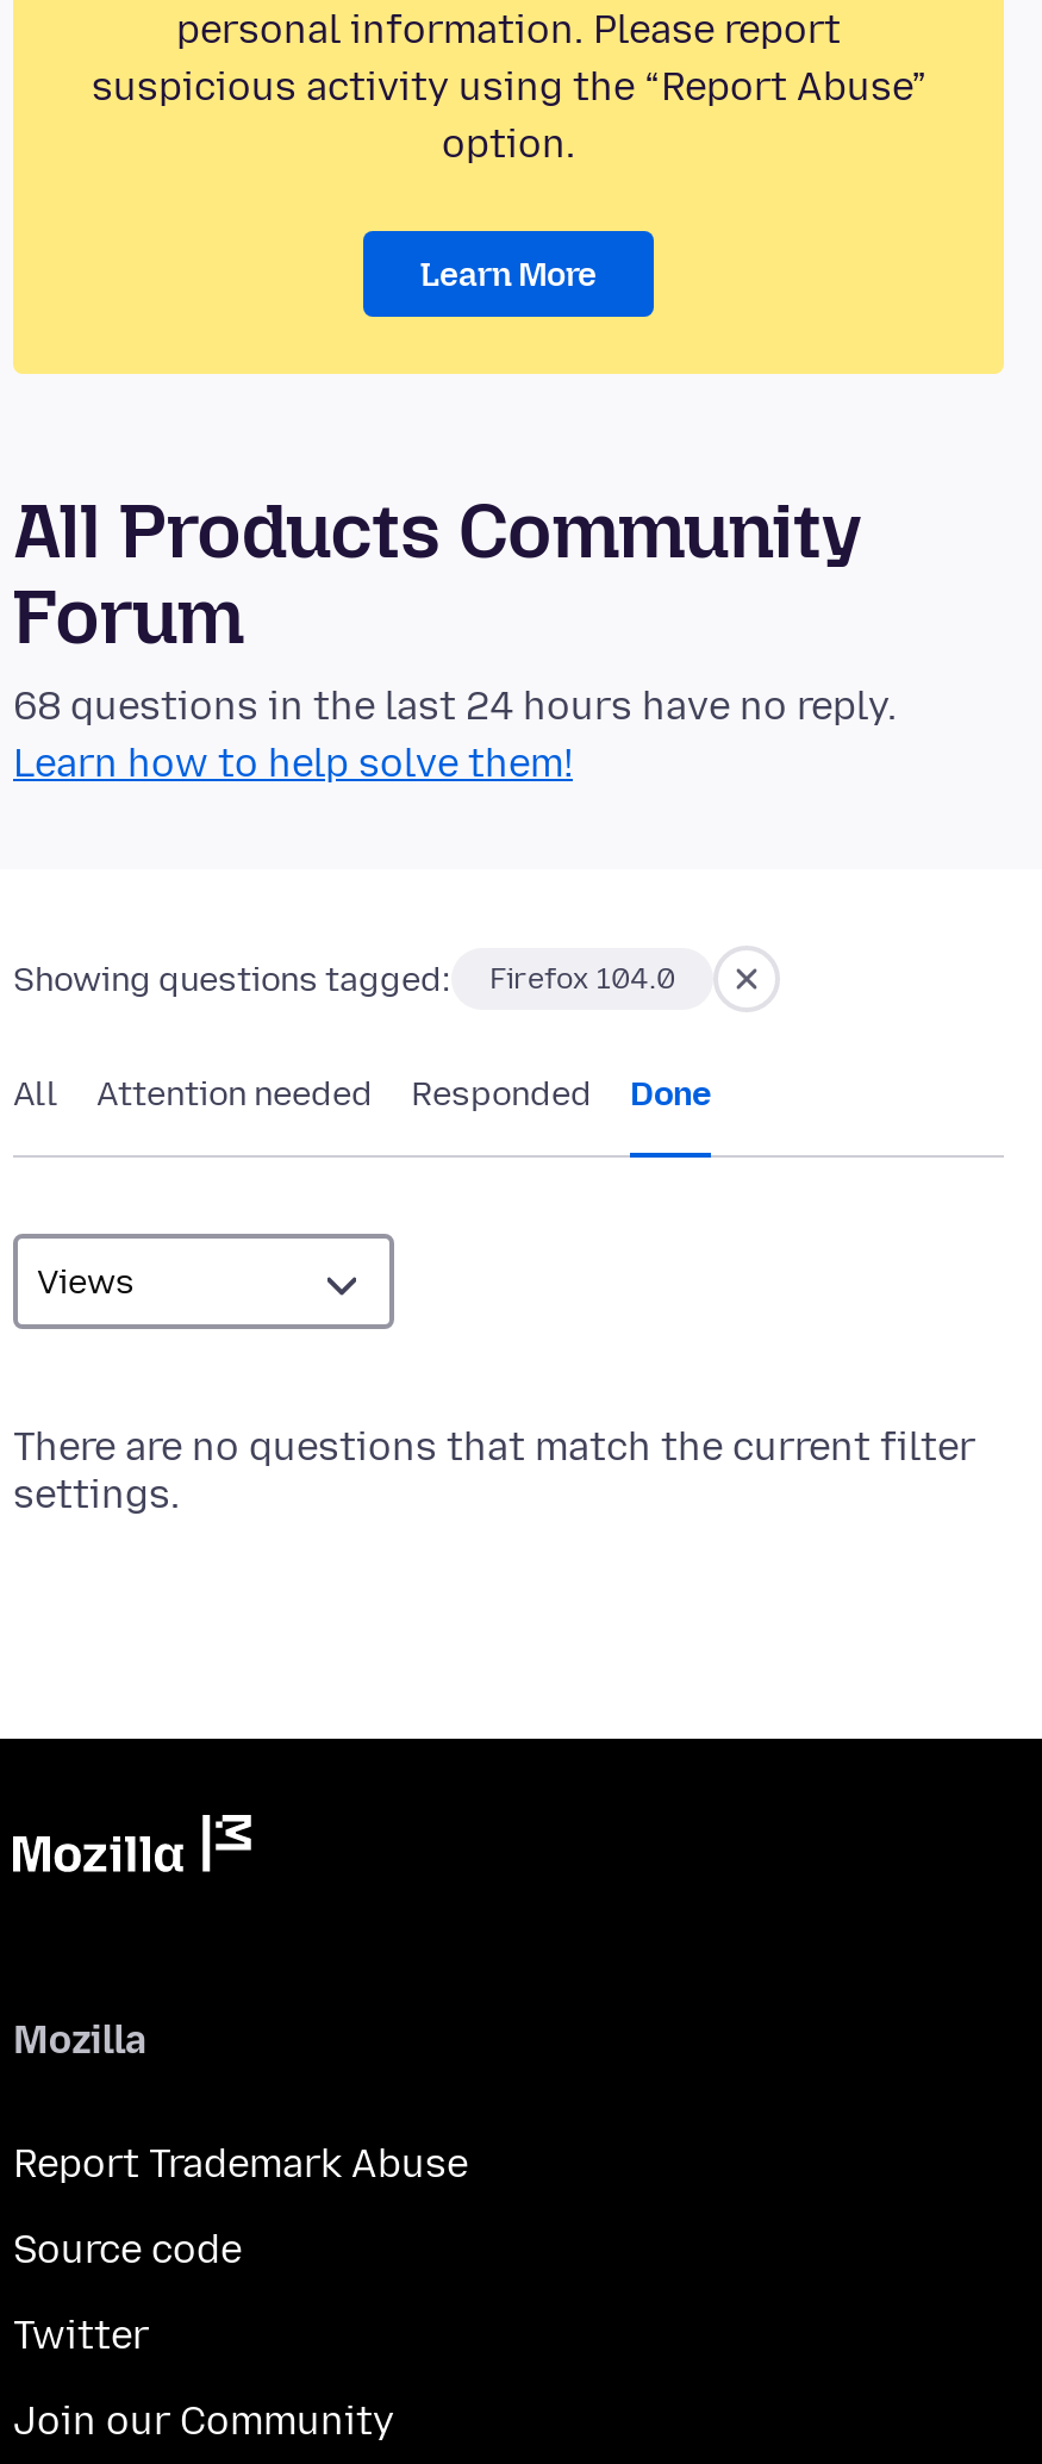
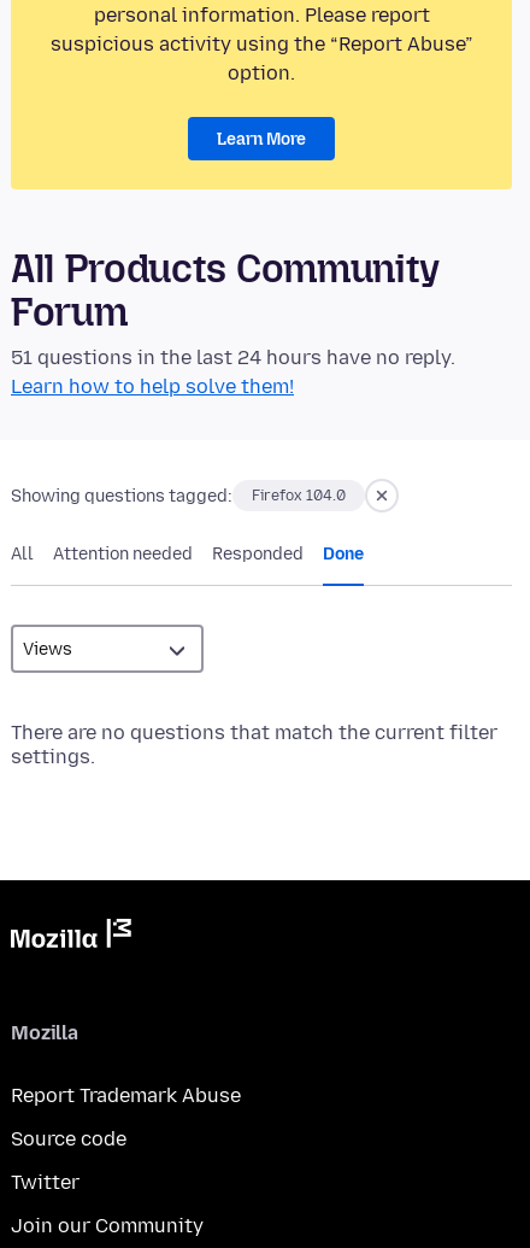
- 68 questions in the last 24 hours have no reply.
+ 51 questions in the last 24 hours have no reply.
